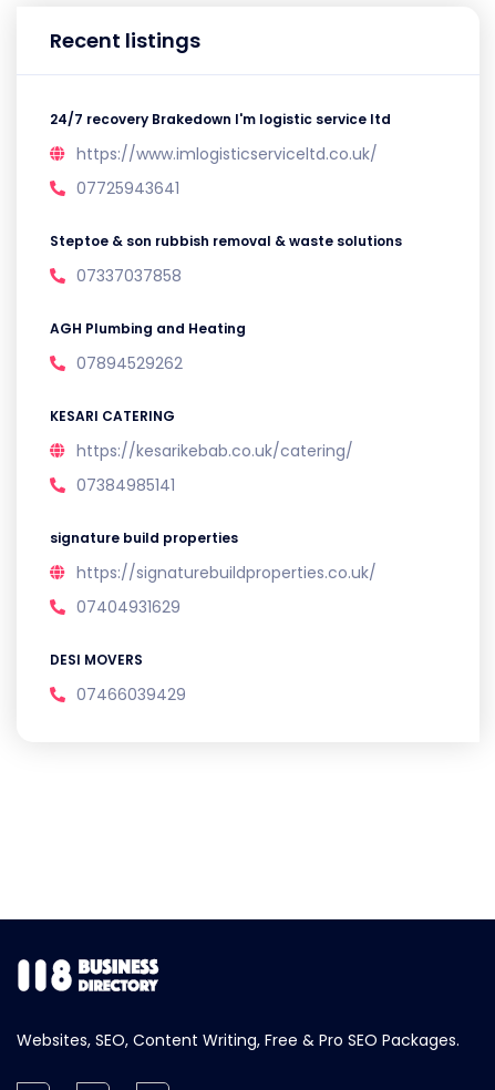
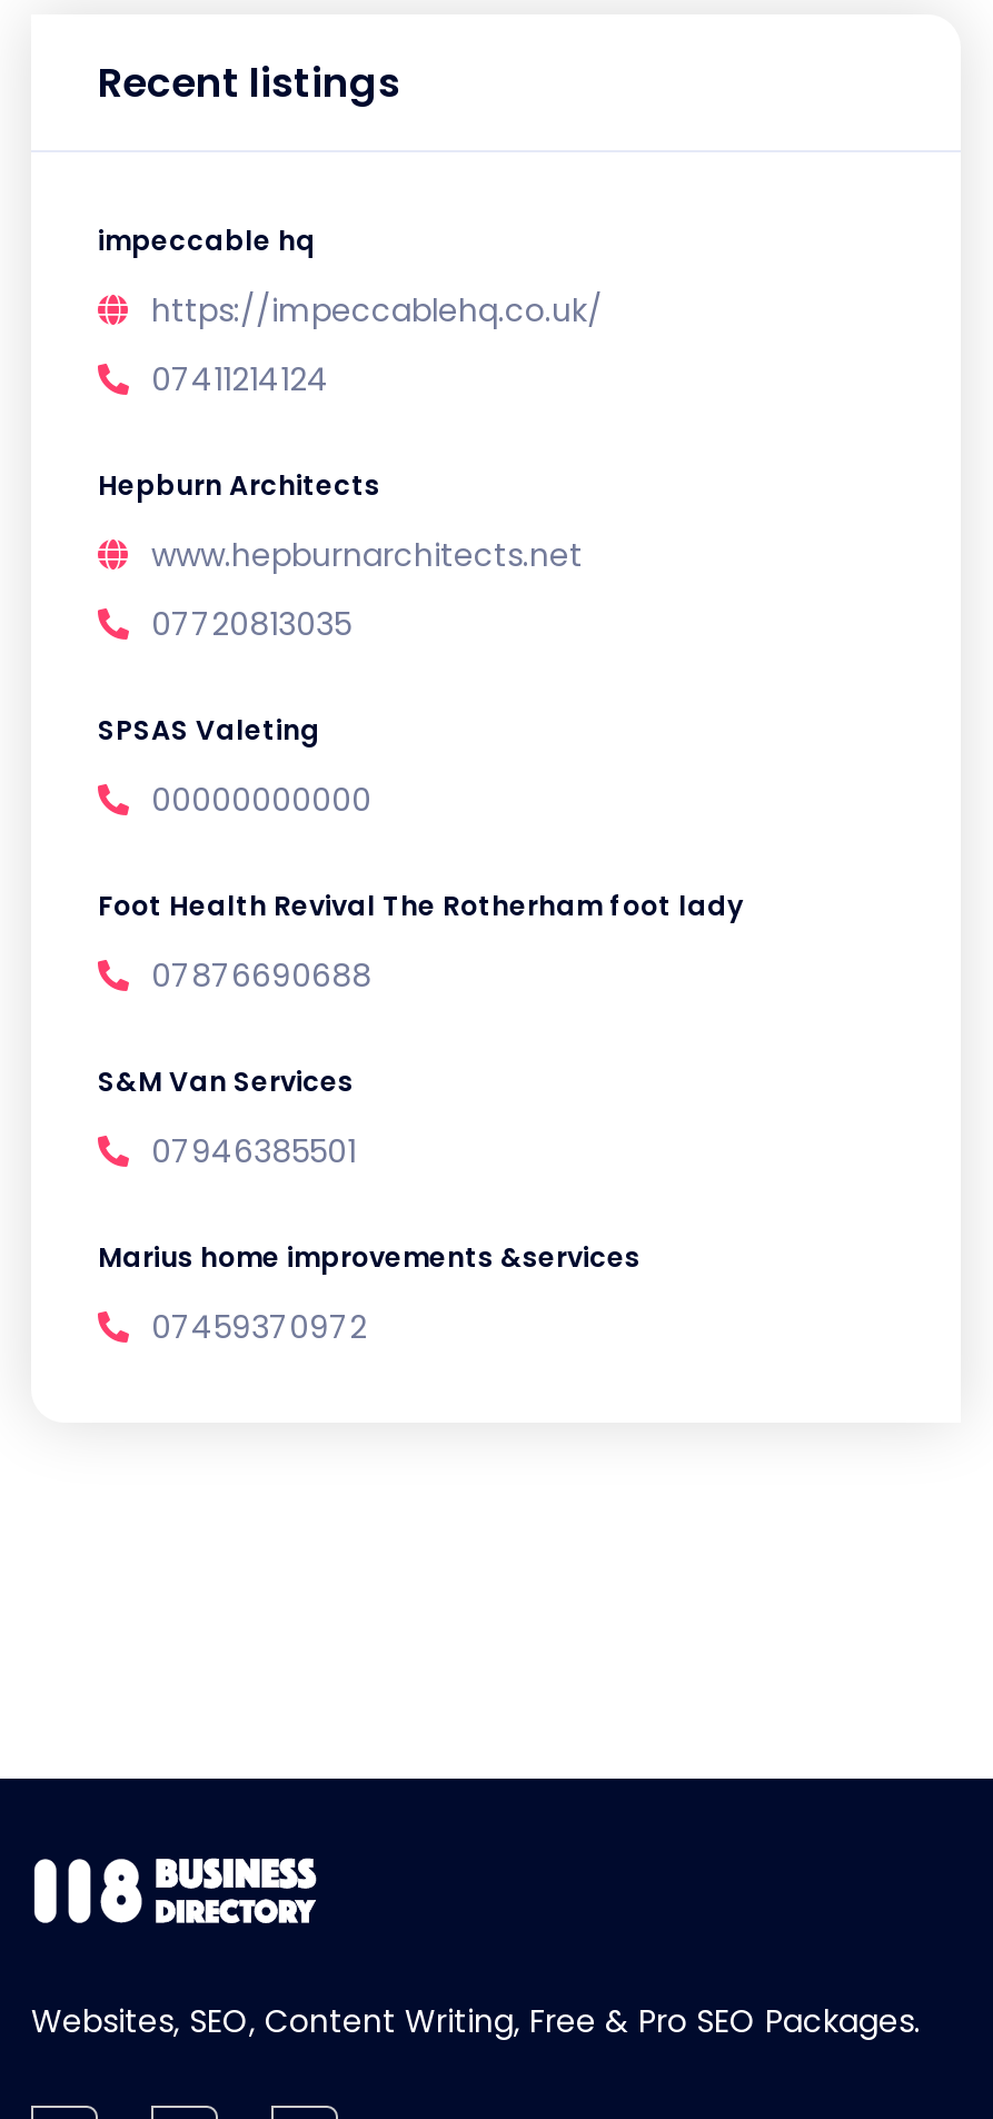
- 24/7 recovery Brakedown I'm logistic service ltd
- https://www.imlogisticserviceltd.co.uk/
- 07725943641
- Steptoe & son rubbish removal & waste solutions
- 07337037858
- AGH Plumbing and Heating
- 07894529262
- KESARI CATERING
- https://kesarikebab.co.uk/catering/
- 07384985141
- signature build properties
- https://signaturebuildproperties.co.uk/
- 07404931629
- DESI MOVERS
- 07466039429
+ impeccable hq
+ https://impeccablehq.co.uk/
+ 07411214124
+ Hepburn Architects
+ www.hepburnarchitects.net
+ 07720813035
+ SPSAS Valeting
+ 00000000000
+ Foot Health Revival The Rotherham foot lady
+ 07876690688
+ S&M Van Services
+ 07946385501
+ Marius home improvements &services
+ 07459370972
